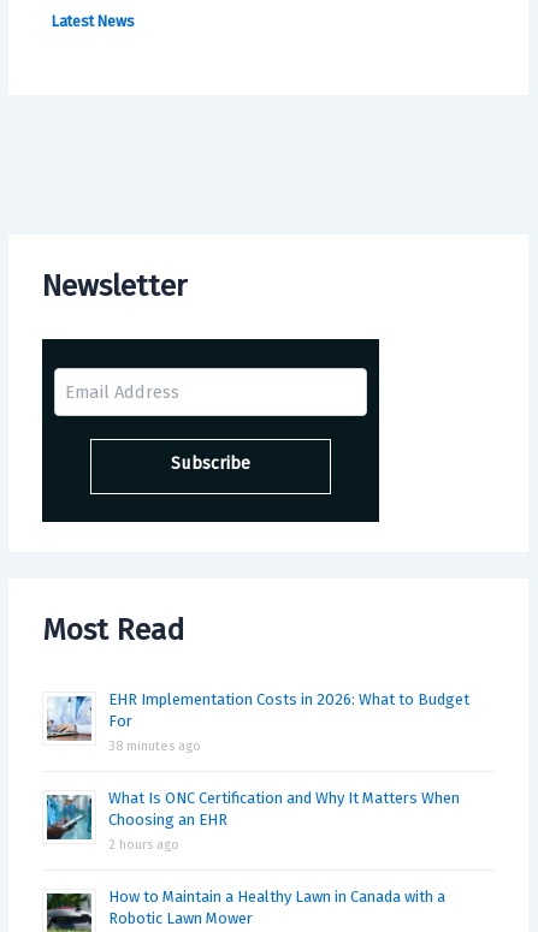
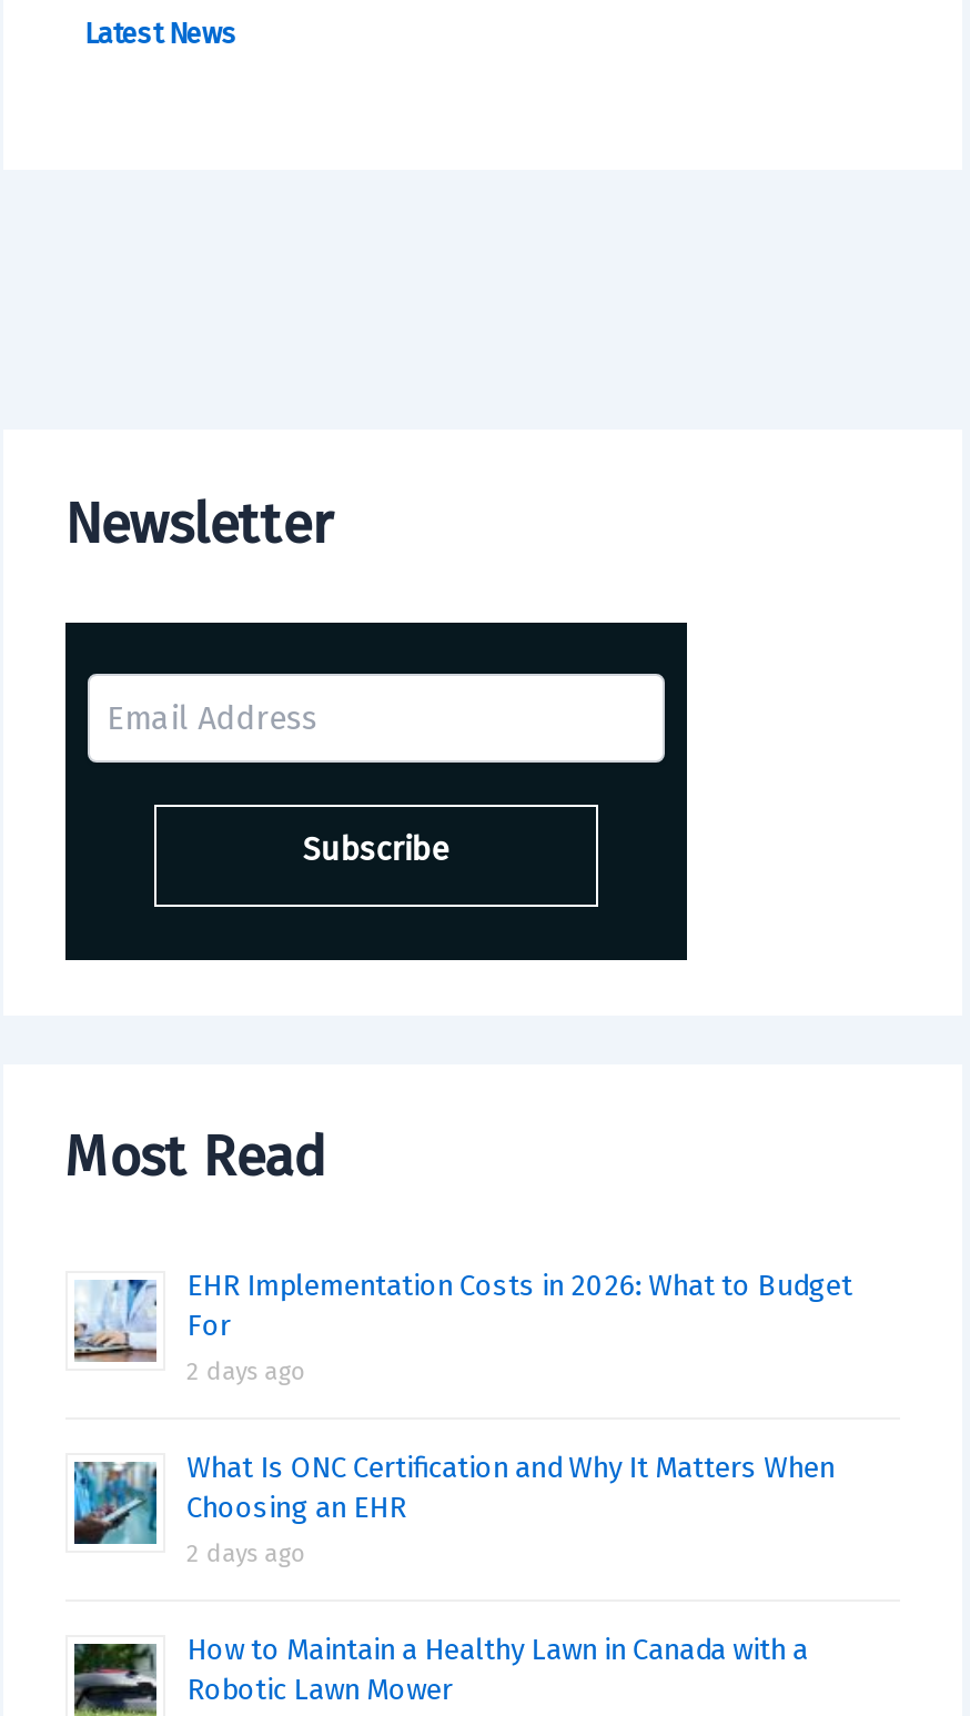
- 38 minutes ago
+ 2 days ago

- 2 hours ago
+ 2 days ago
